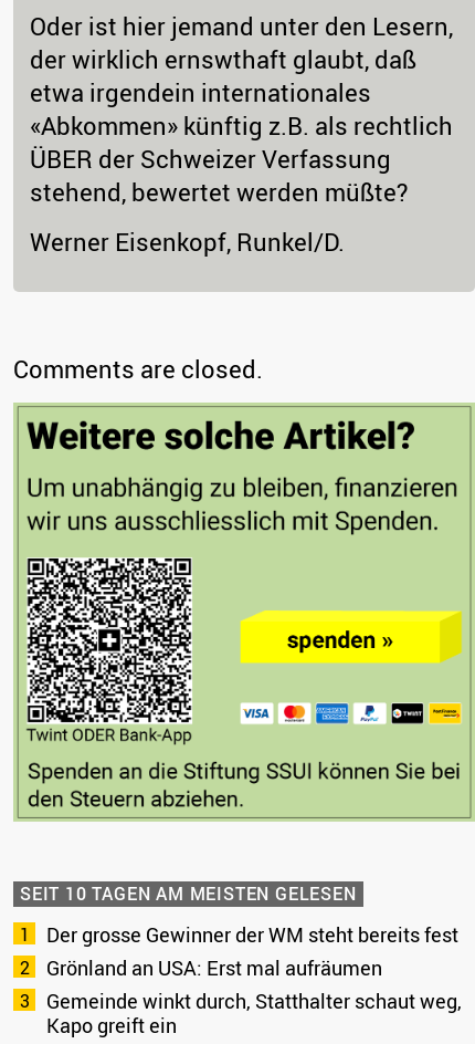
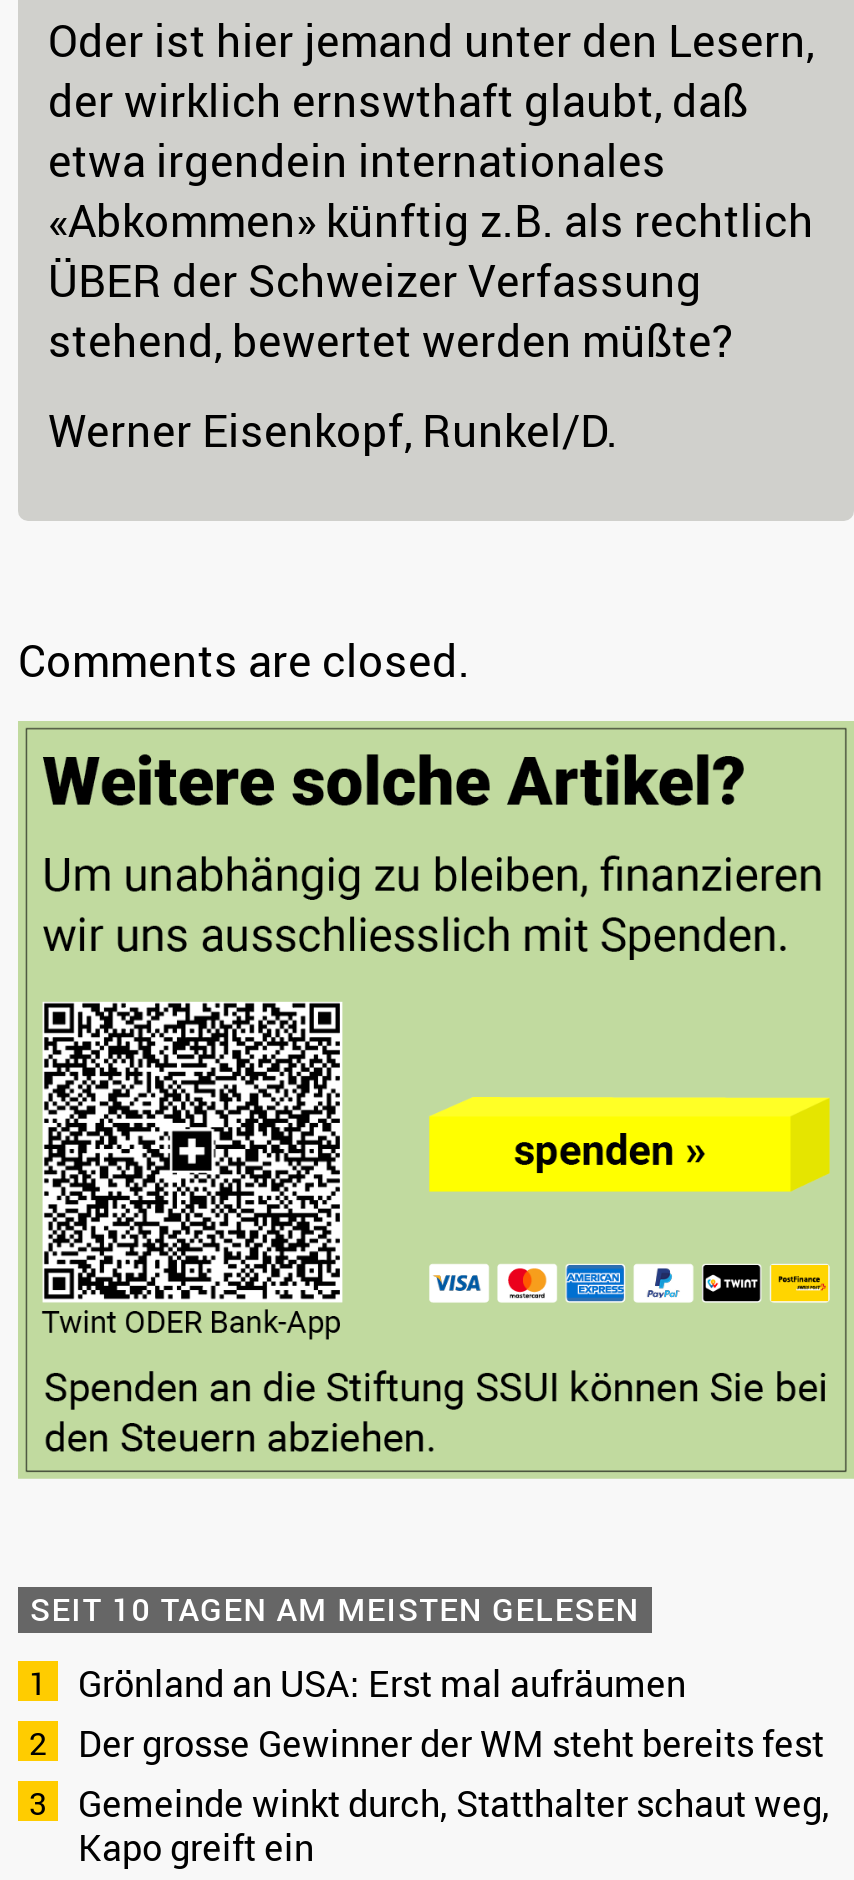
moved down: Der grosse Gewinner der WM steht bereits fest

moved up: Grönland an USA: Erst mal aufräumen
